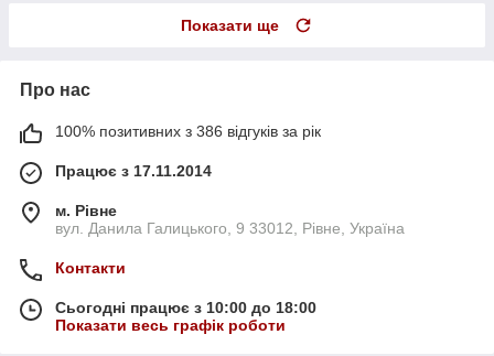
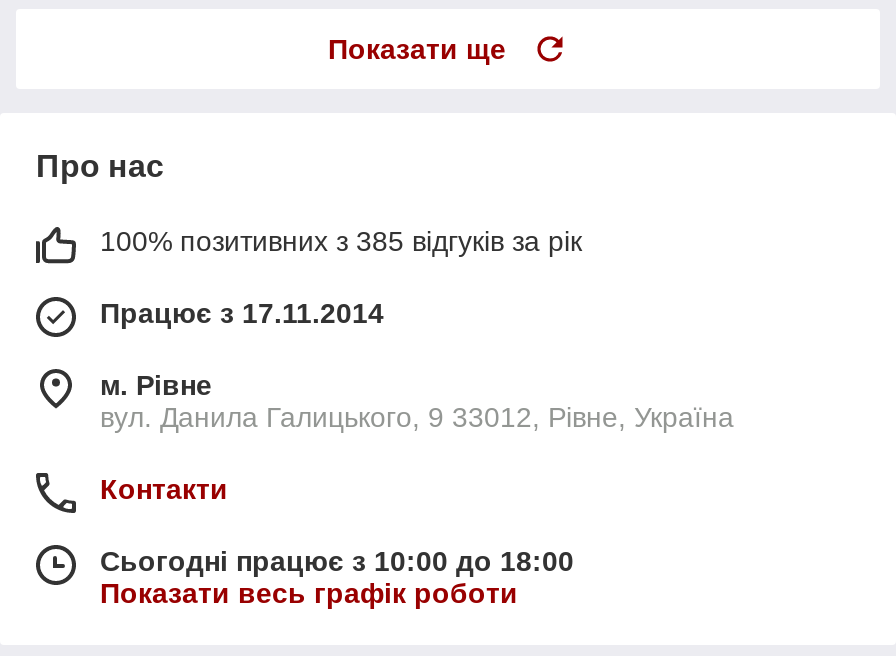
- 100% позитивних з 386 відгуків за рік
+ 100% позитивних з 385 відгуків за рік
